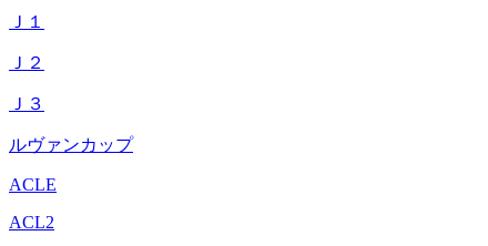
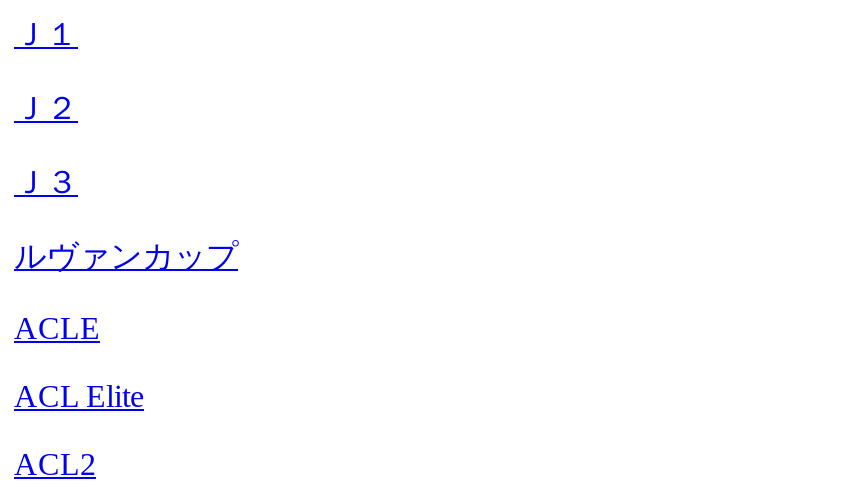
+ ACL Elite
